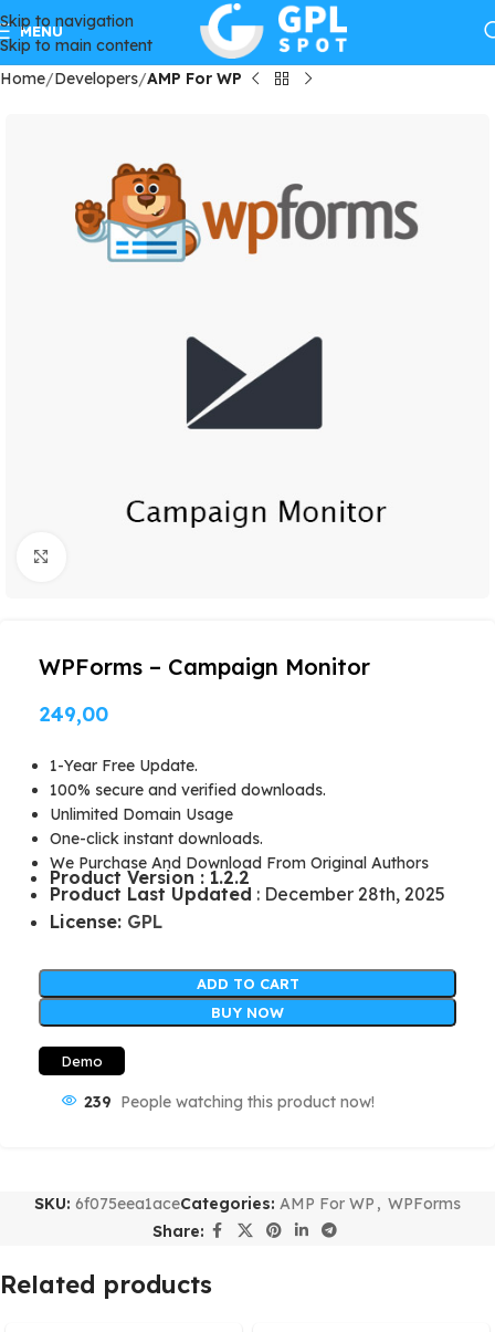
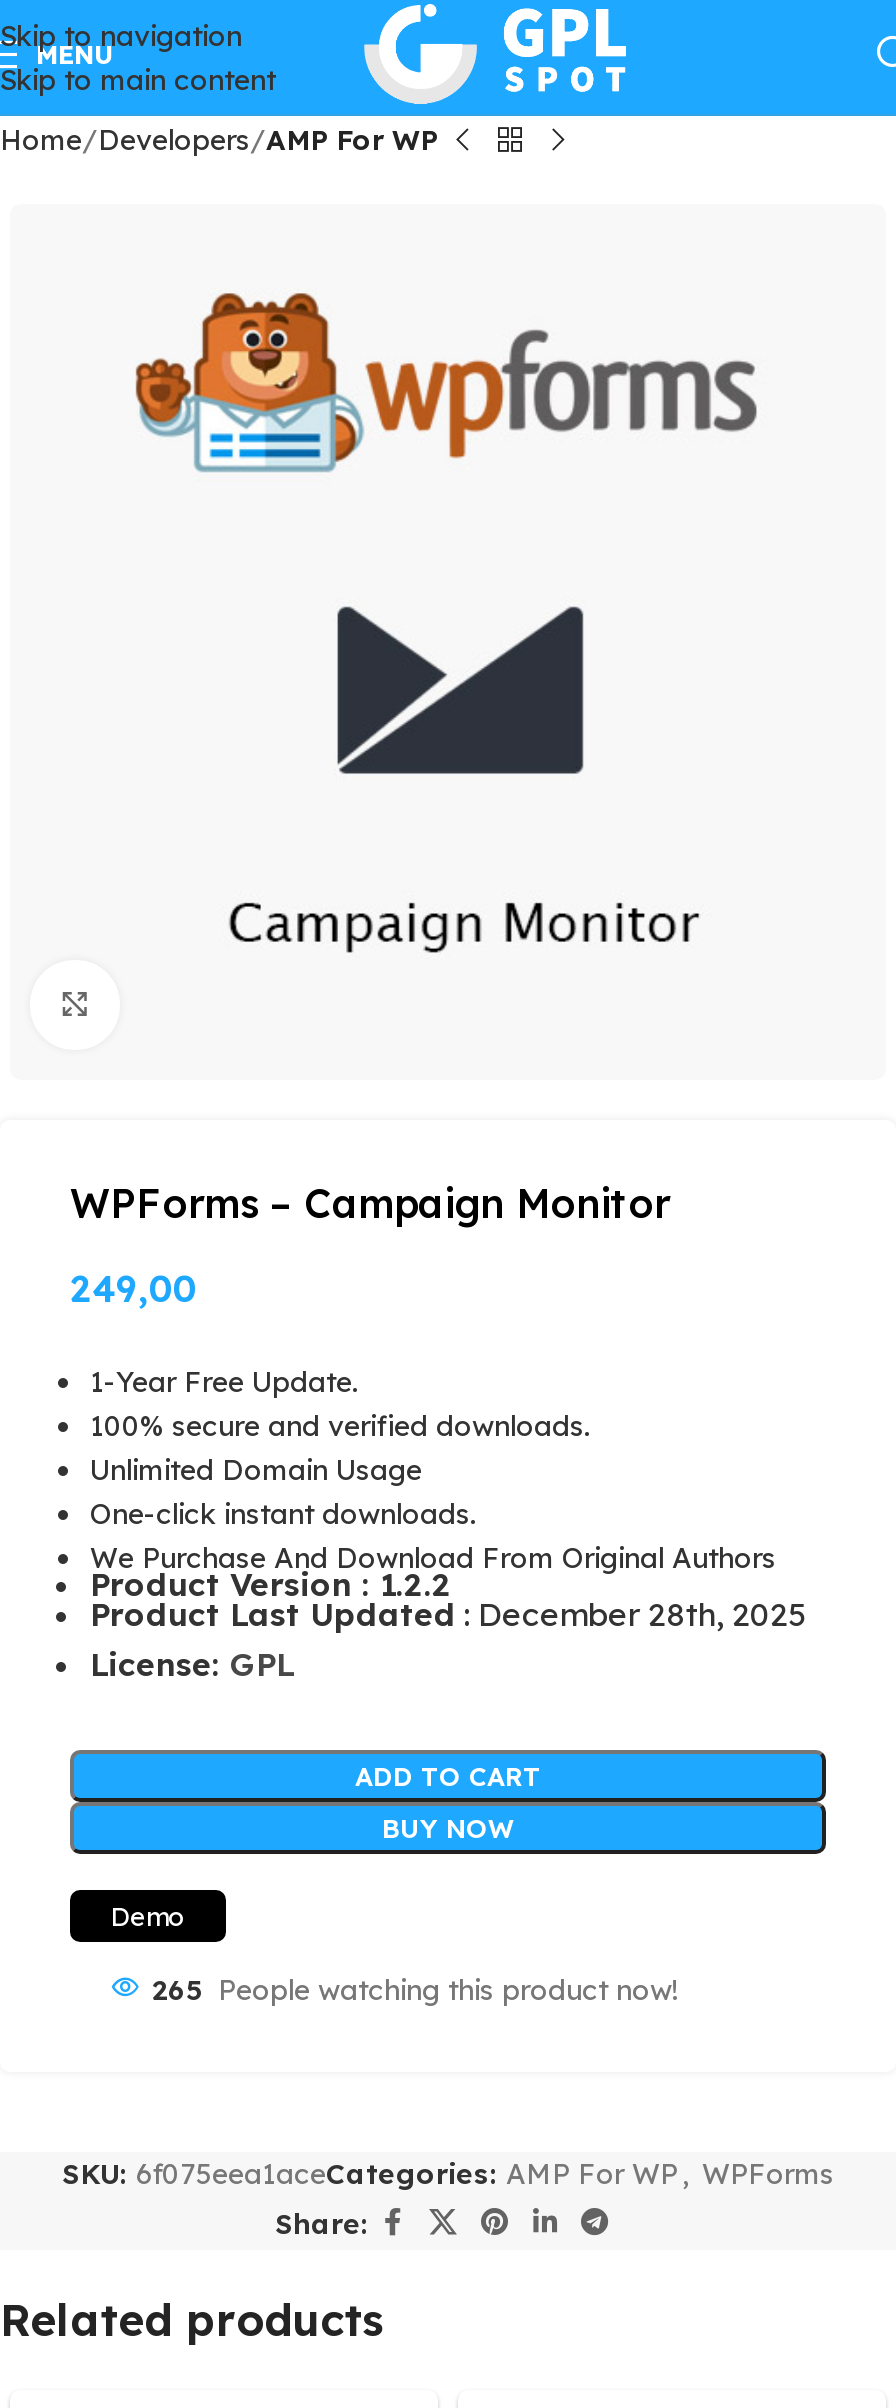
- 239 People watching this product now!
+ 265 People watching this product now!
